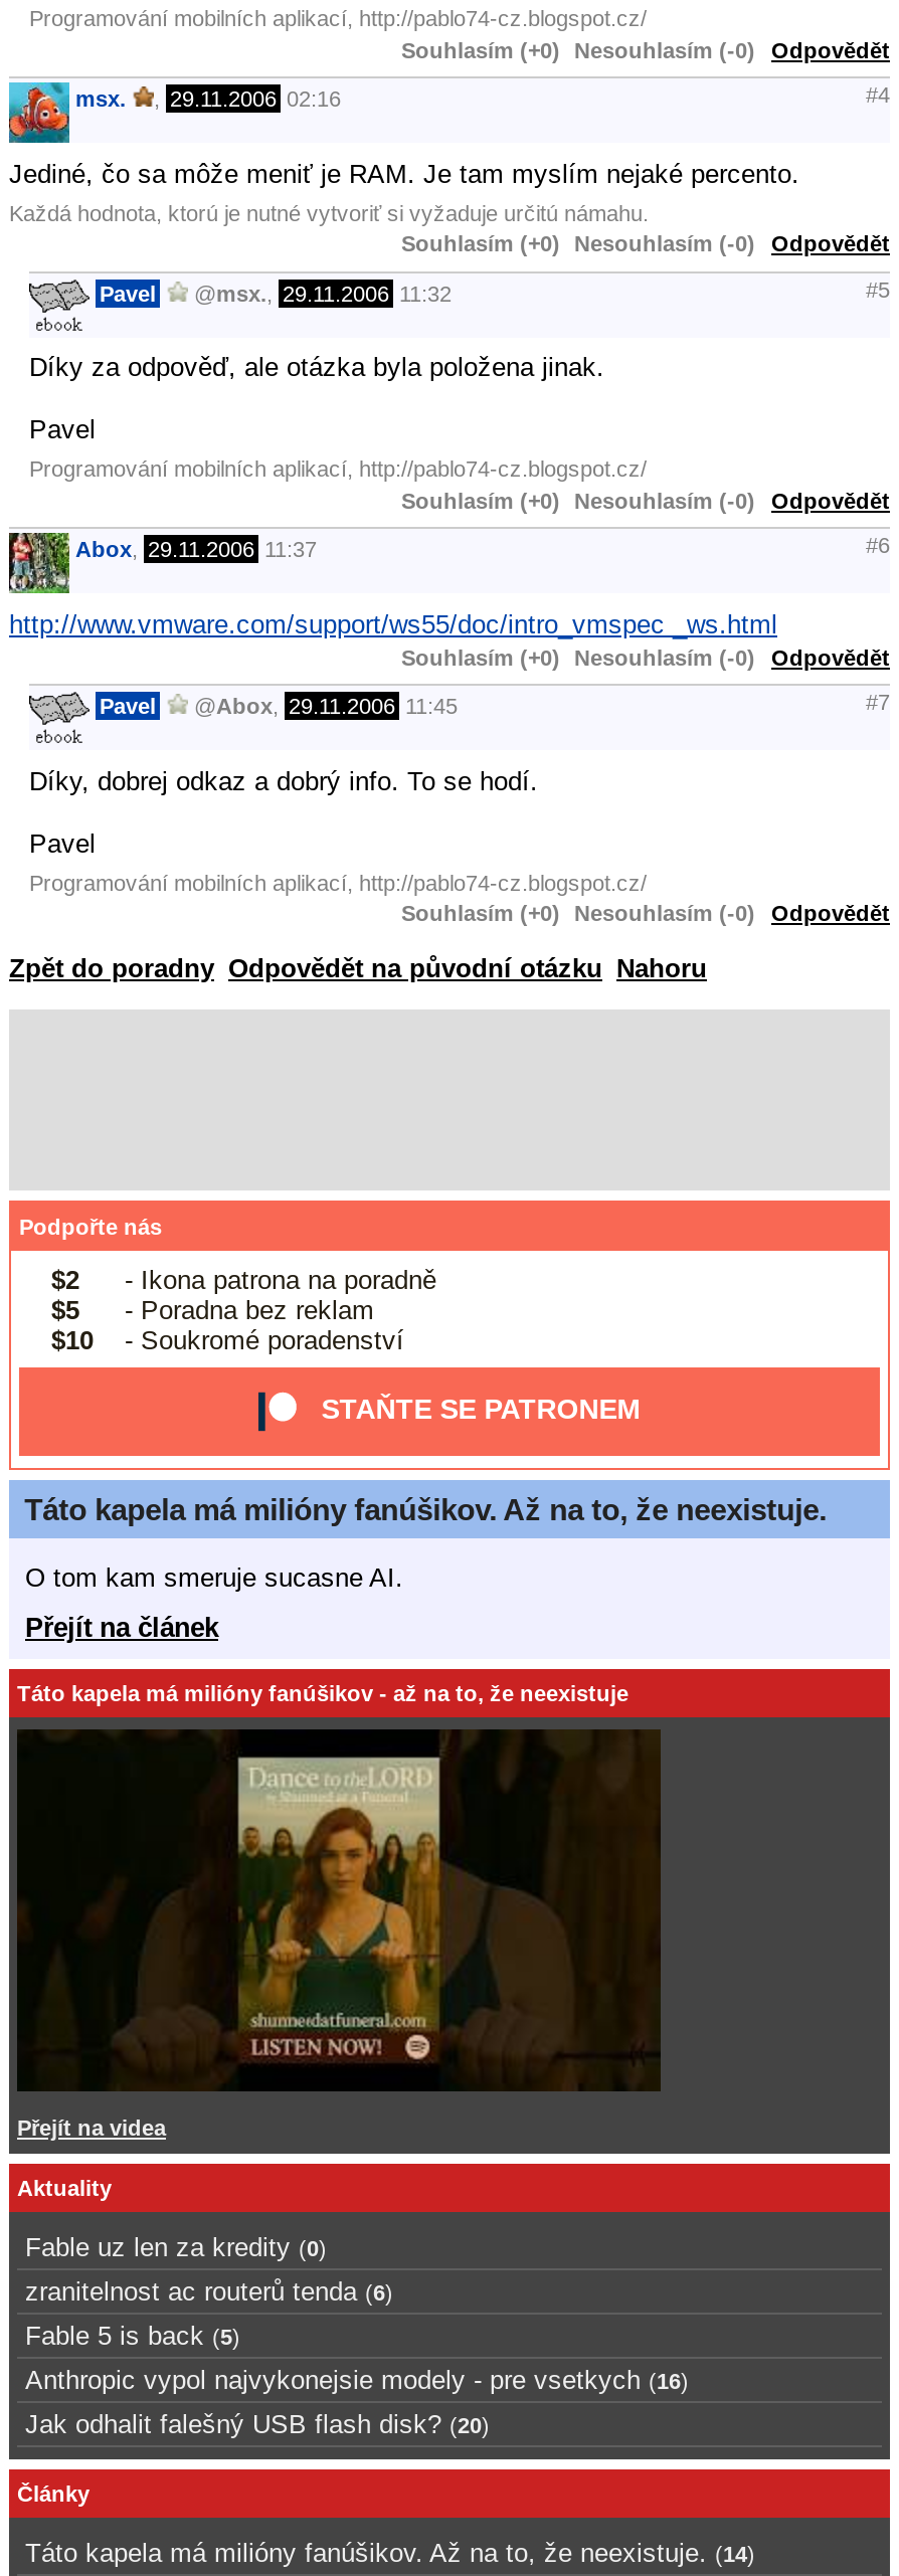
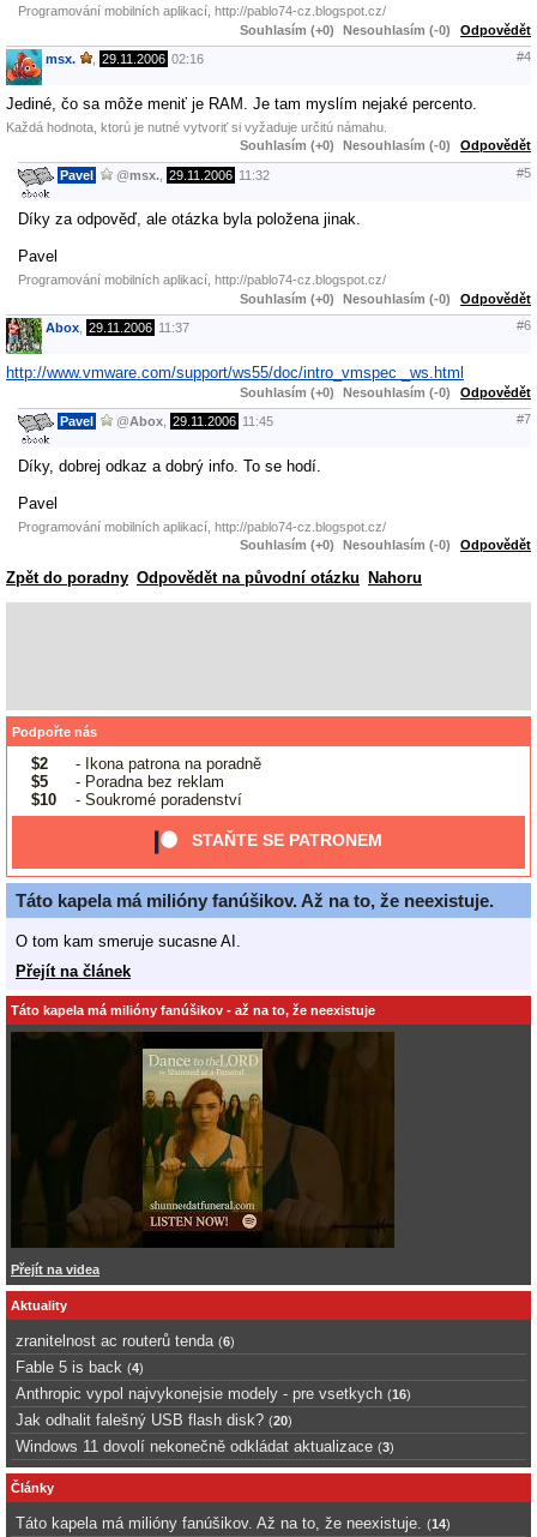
- Fable uz len za kredity (0)

moved up: zranitelnost ac routerů tenda (6)

- Fable 5 is back (5)
+ Fable 5 is back (4)

moved up: Anthropic vypol najvykonejsie modely - pre vsetkych (16) | Jak odhalit falešný USB flash disk? (20)

+ Windows 11 dovolí nekonečně odkládat aktualizace (3)
